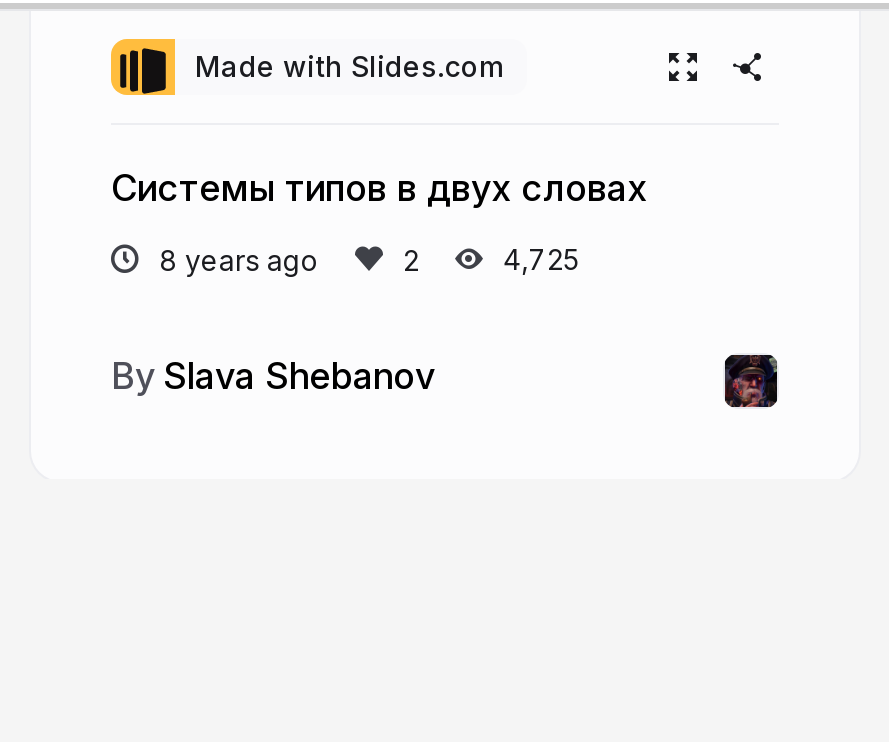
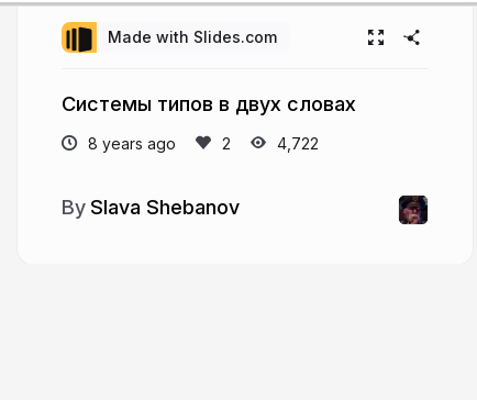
- 4,725
+ 4,722
